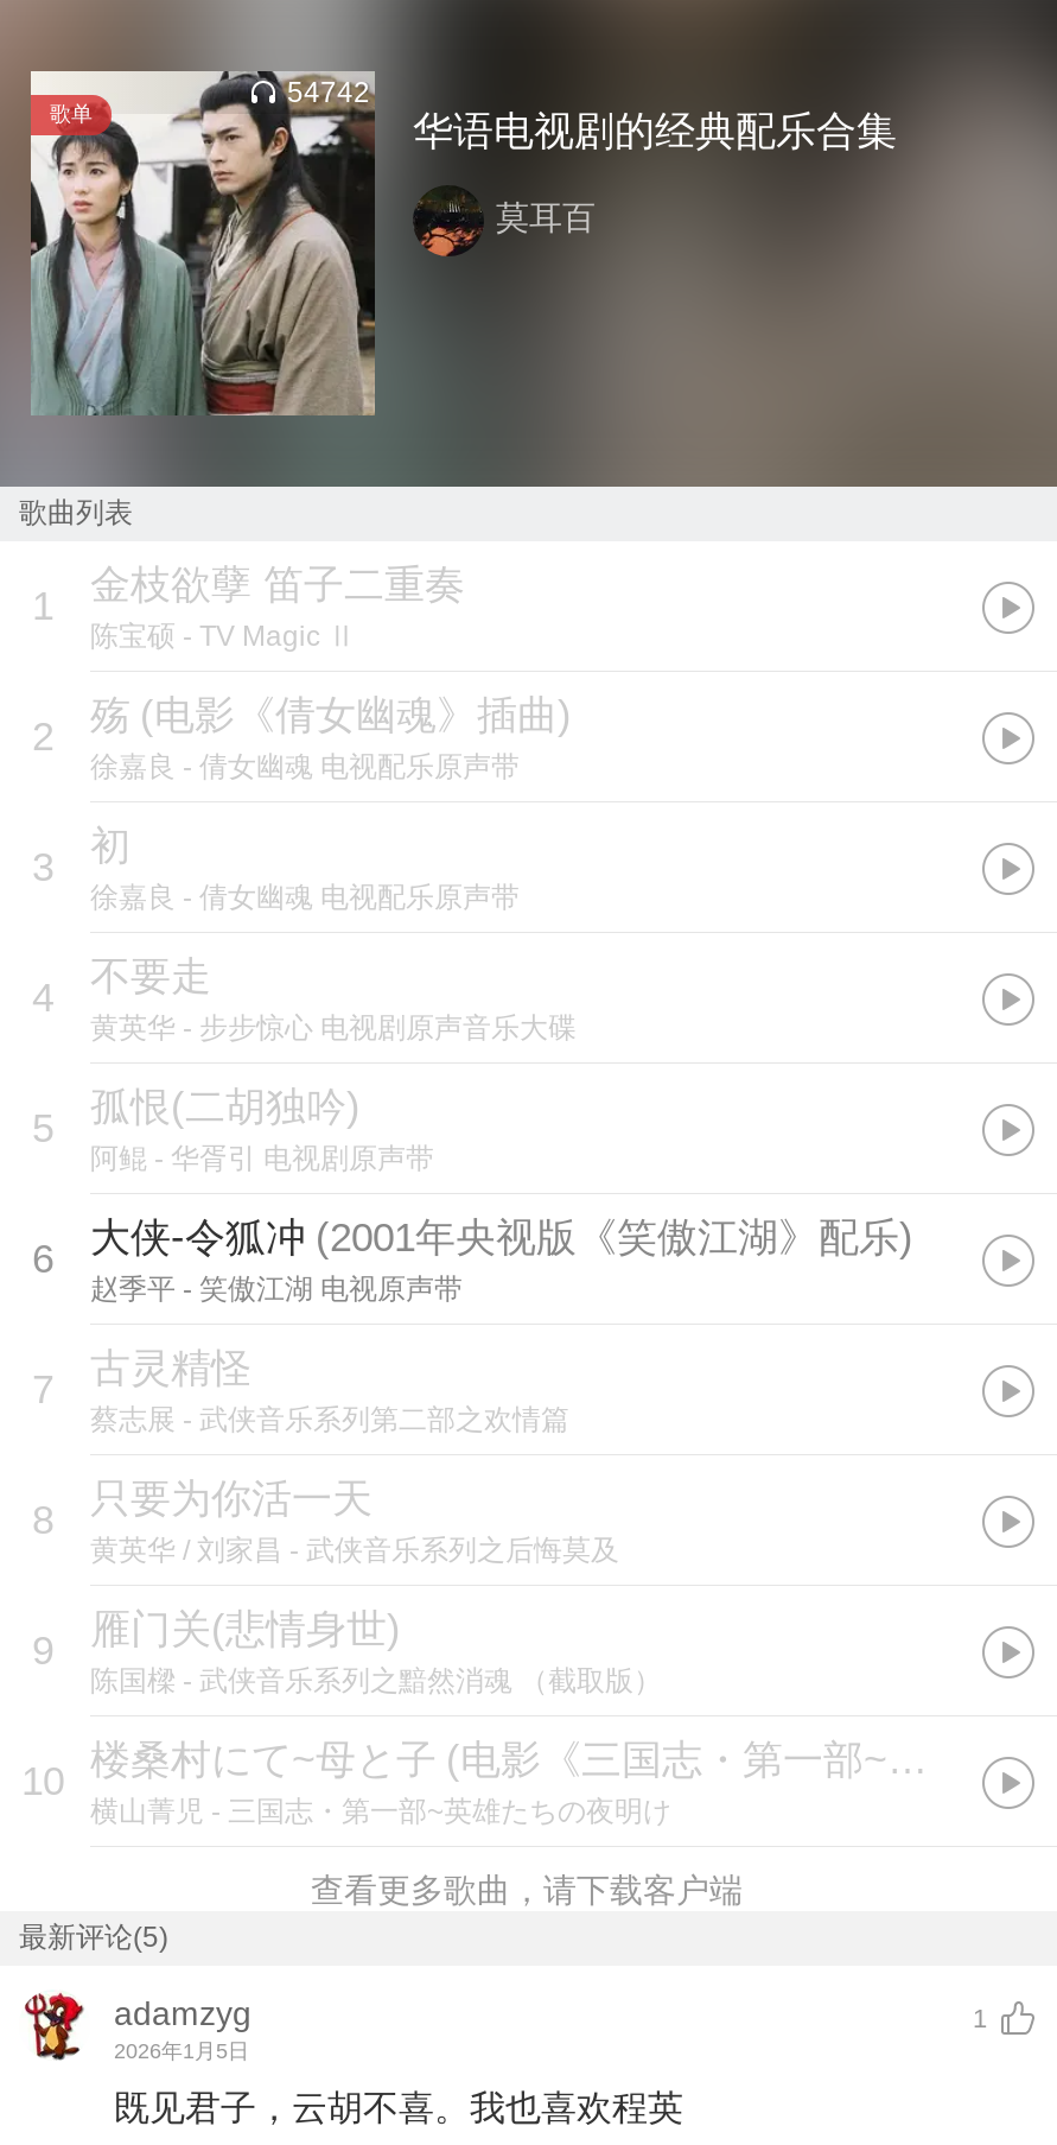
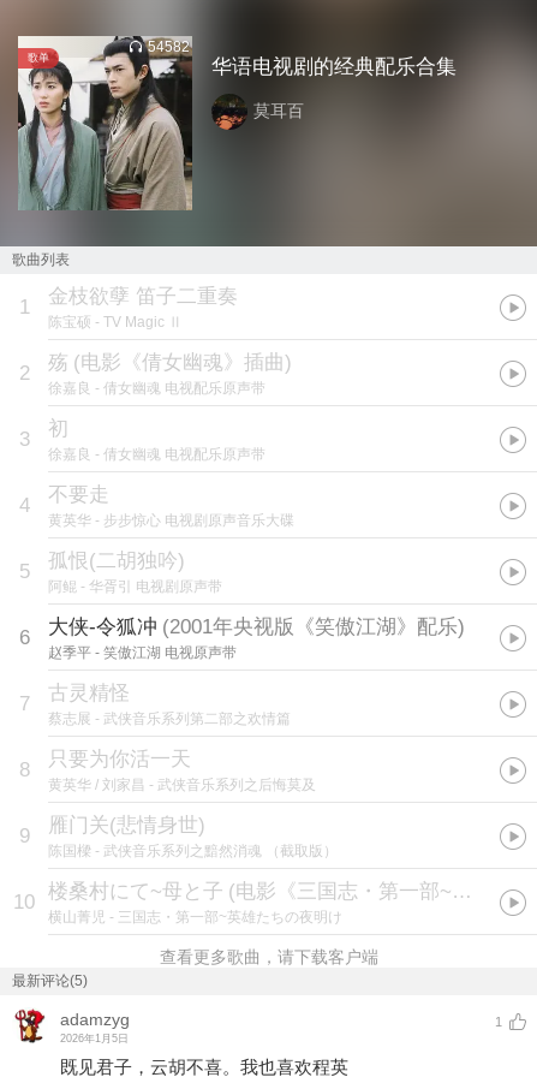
- 54742
+ 54582
